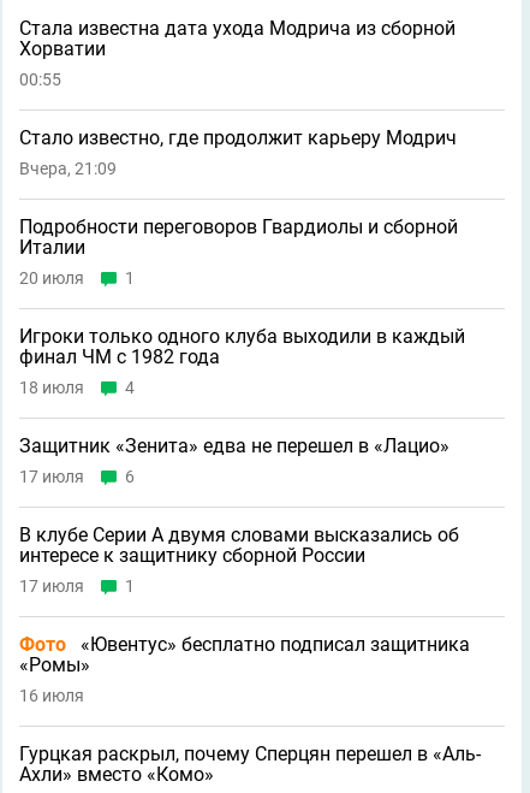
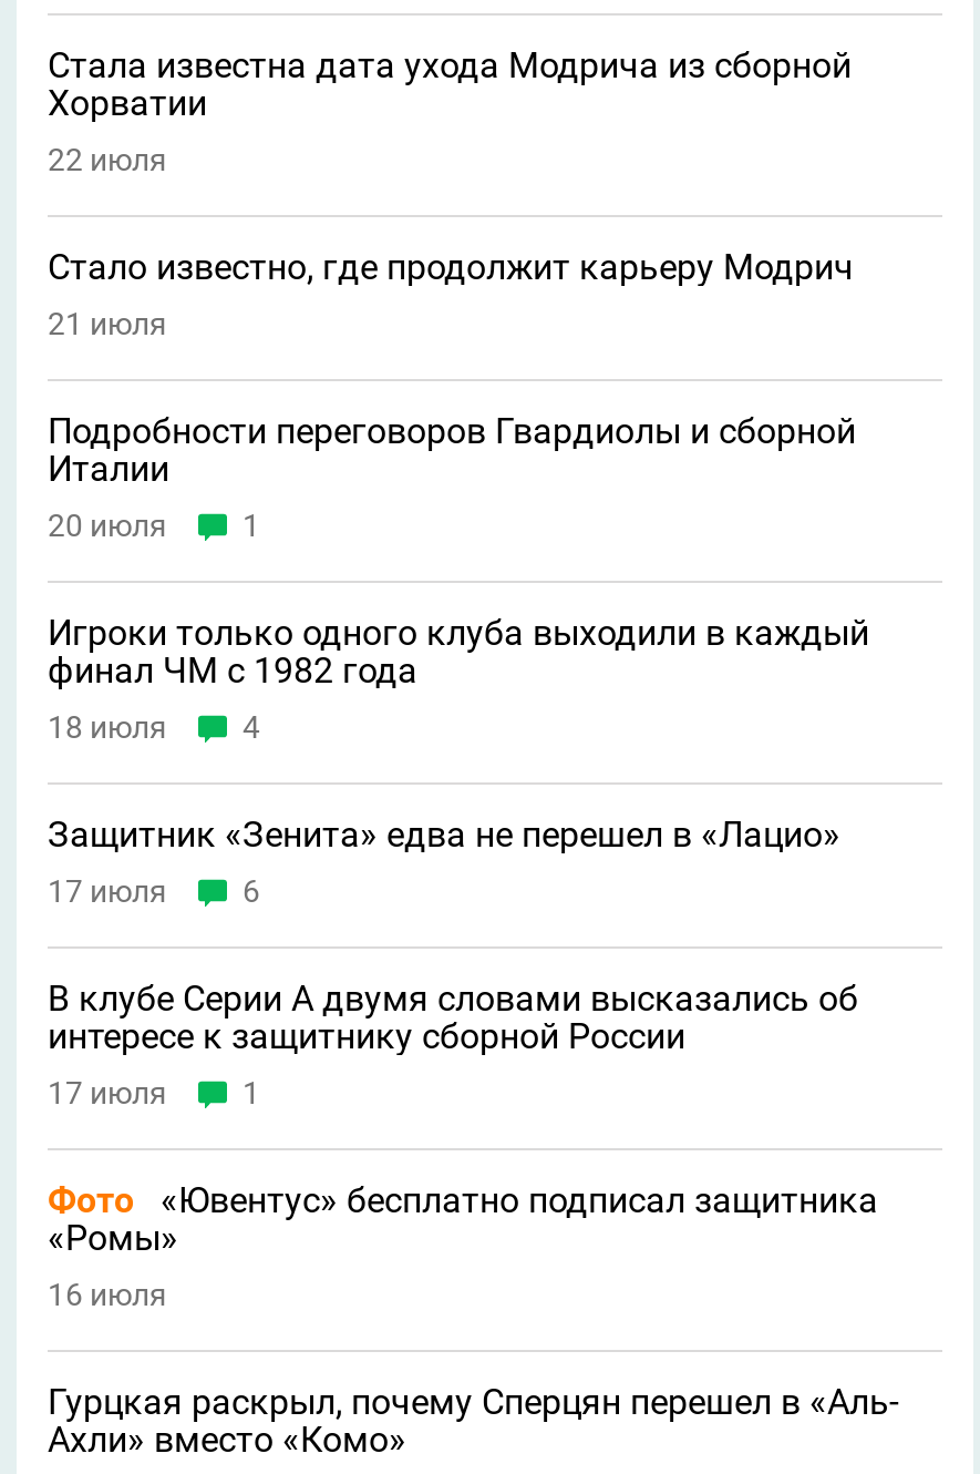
- 00:55
+ 22 июля

- Вчера, 21:09
+ 21 июля
